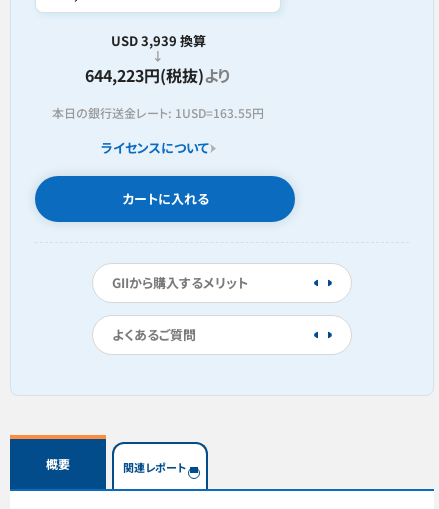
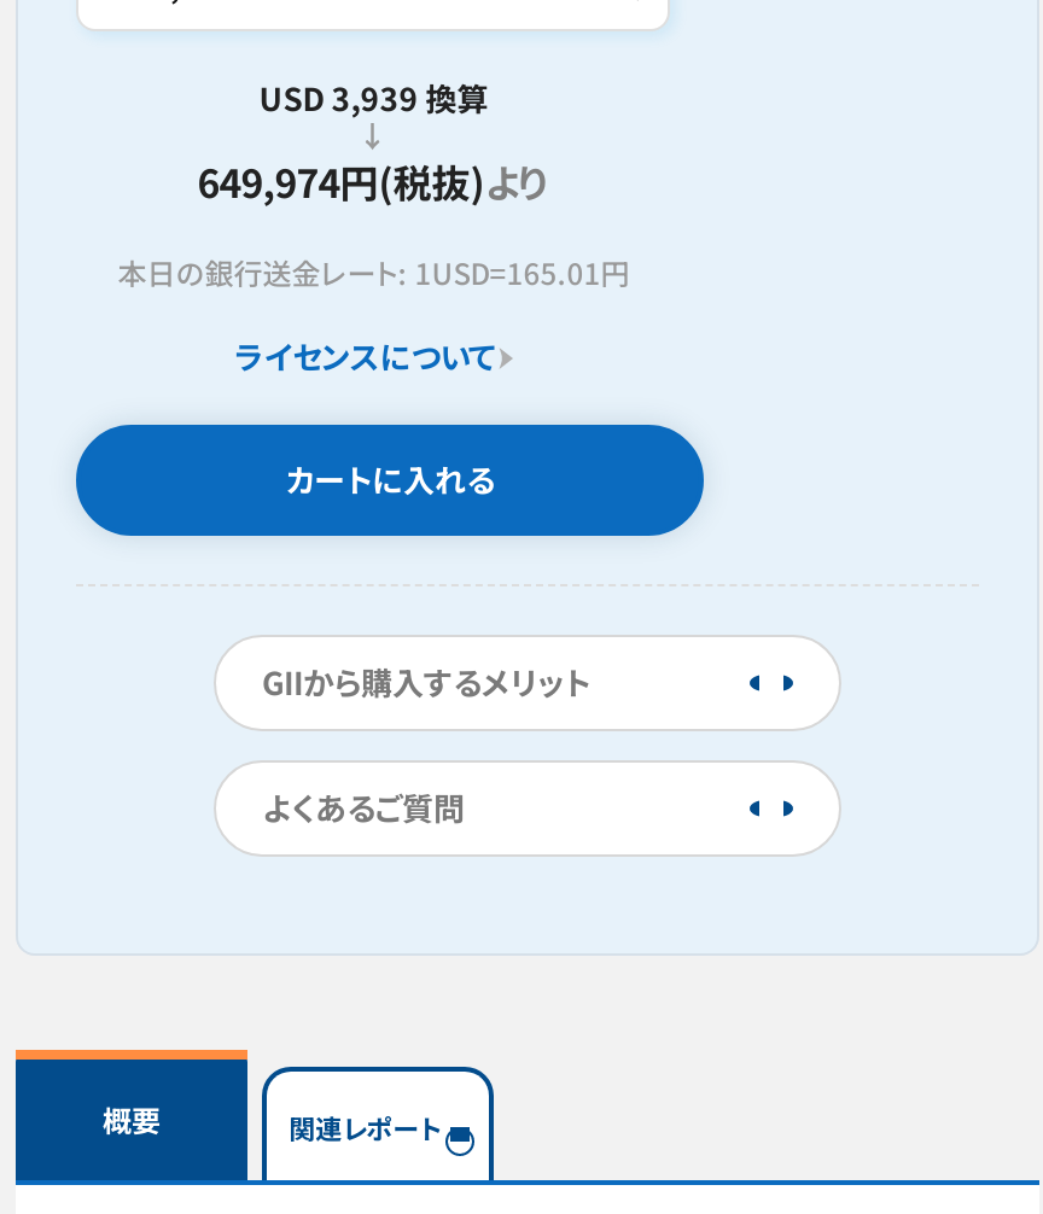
- 644,223円(税抜)より
+ 649,974円(税抜)より

- 本日の銀行送金レート: 1USD=163.55円
+ 本日の銀行送金レート: 1USD=165.01円
